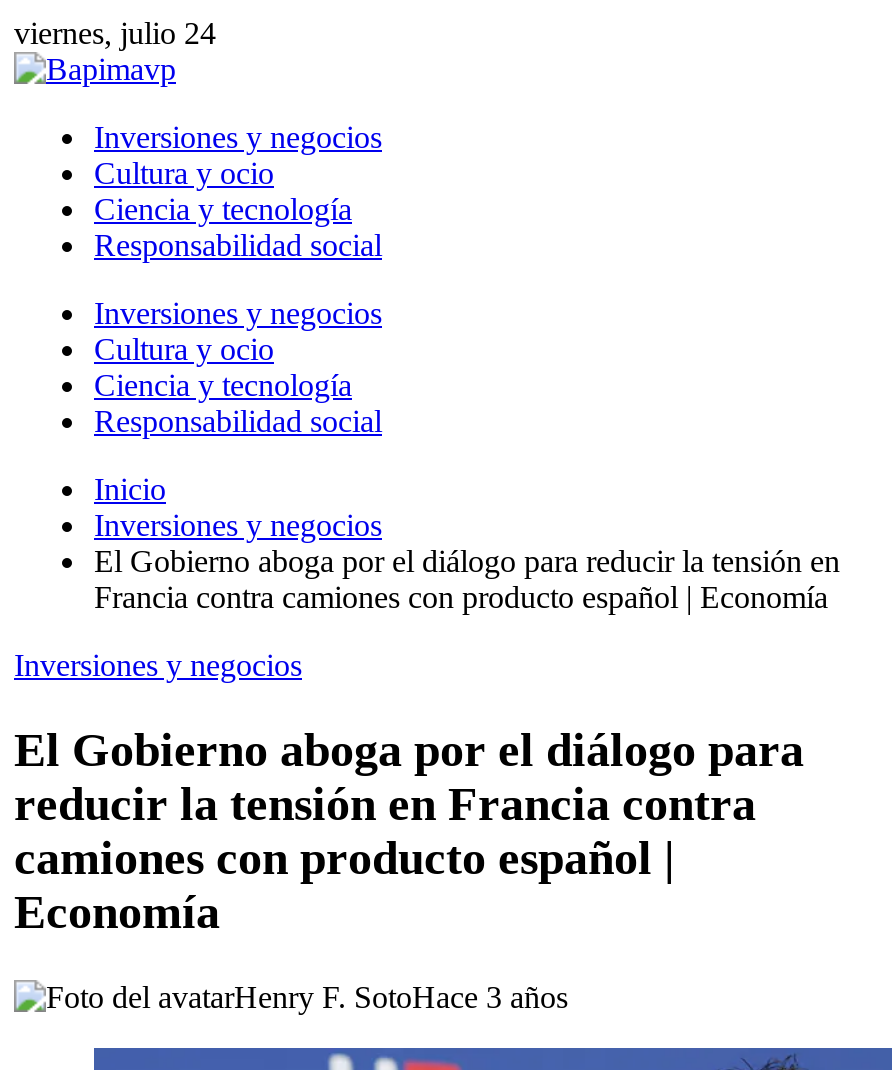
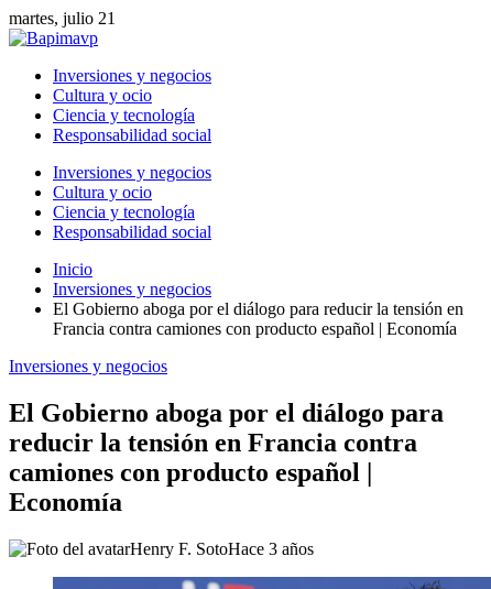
- viernes, julio 24
+ martes, julio 21
